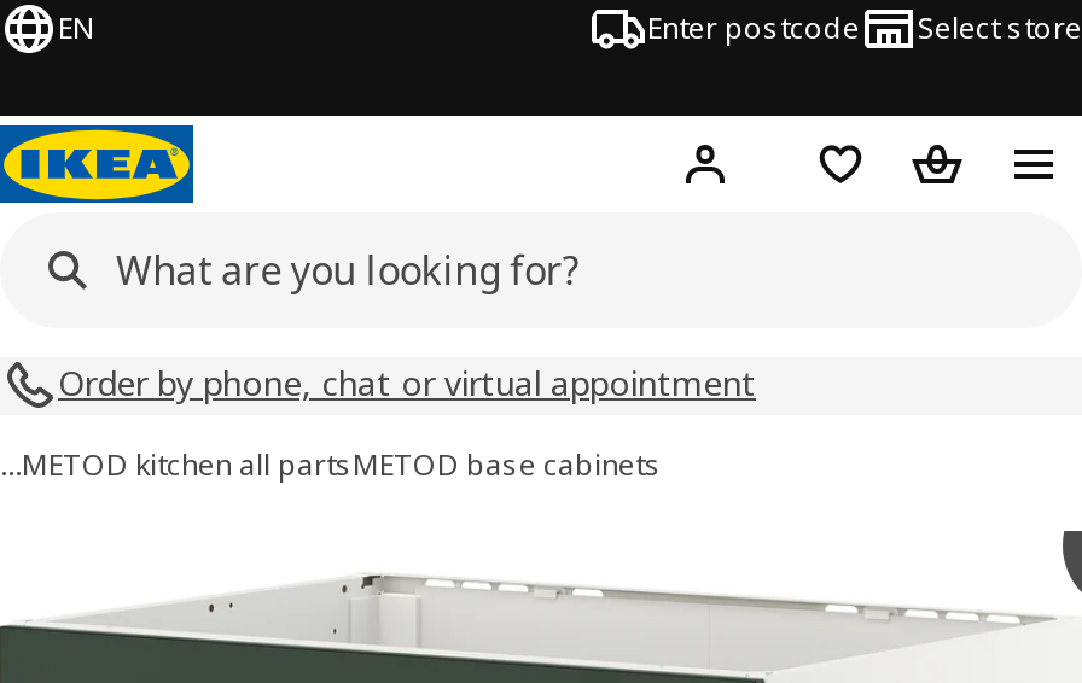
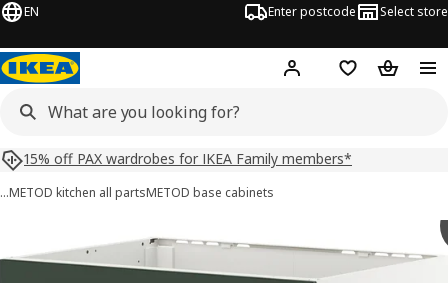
- Order by phone, chat or virtual appointment
+ 15% off PAX wardrobes for IKEA Family members*
